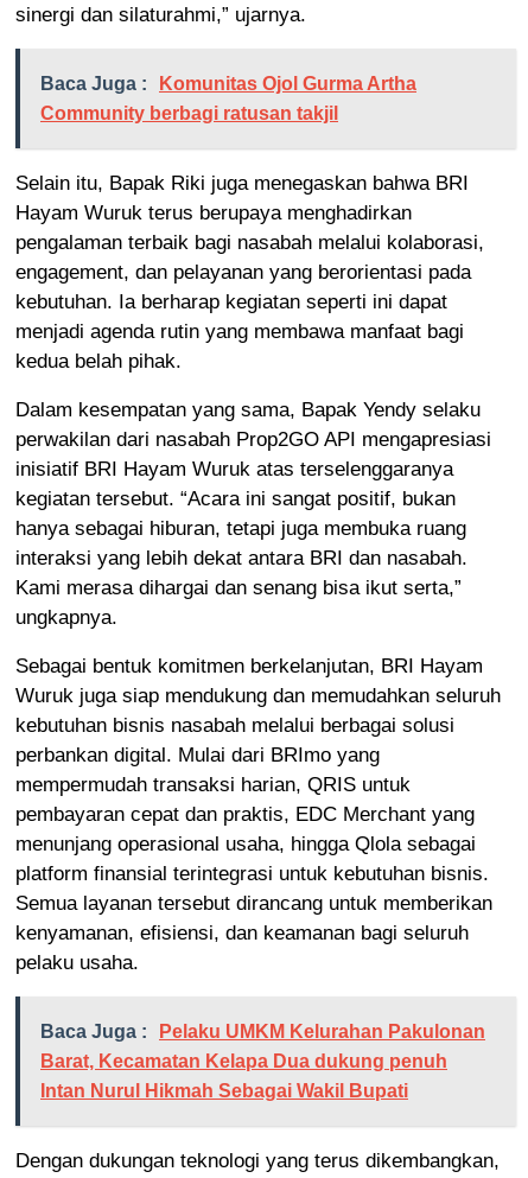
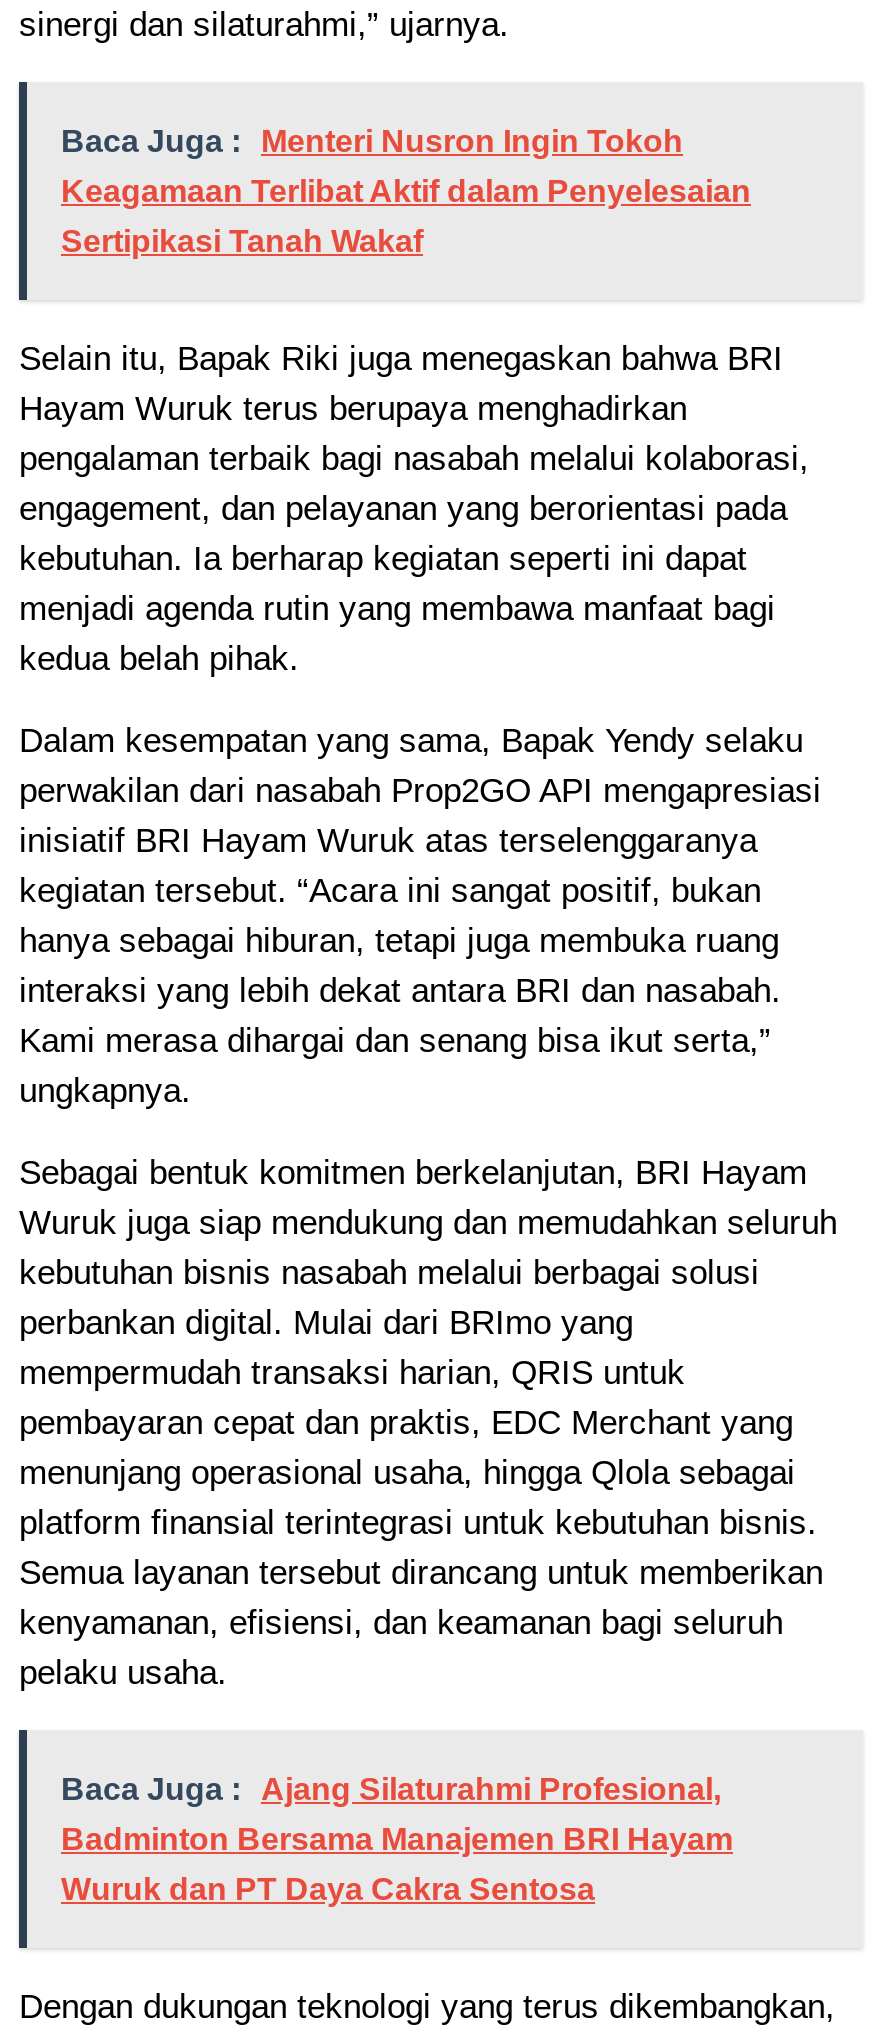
- Baca Juga : Komunitas Ojol Gurma Artha
- Community berbagi ratusan takjil
+ Baca Juga : Menteri Nusron Ingin Tokoh
+ Keagamaan Terlibat Aktif dalam Penyelesaian
+ Sertipikasi Tanah Wakaf

- Baca Juga : Pelaku UMKM Kelurahan Pakulonan
+ Baca Juga : Ajang Silaturahmi Profesional,

- Barat, Kecamatan Kelapa Dua dukung penuh
+ Badminton Bersama Manajemen BRI Hayam

- Intan Nurul Hikmah Sebagai Wakil Bupati
+ Wuruk dan PT Daya Cakra Sentosa
